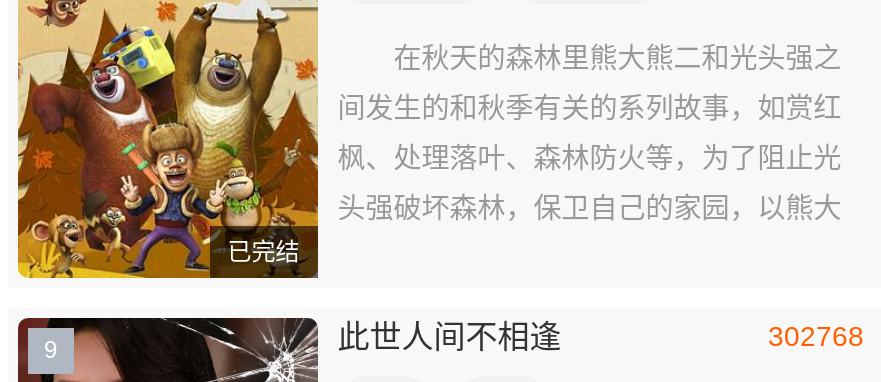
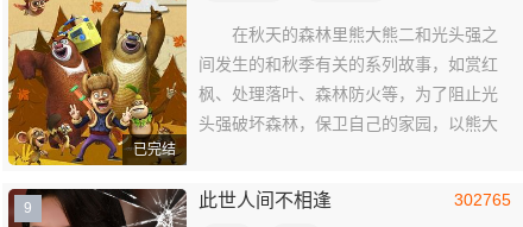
- 302768
+ 302765
